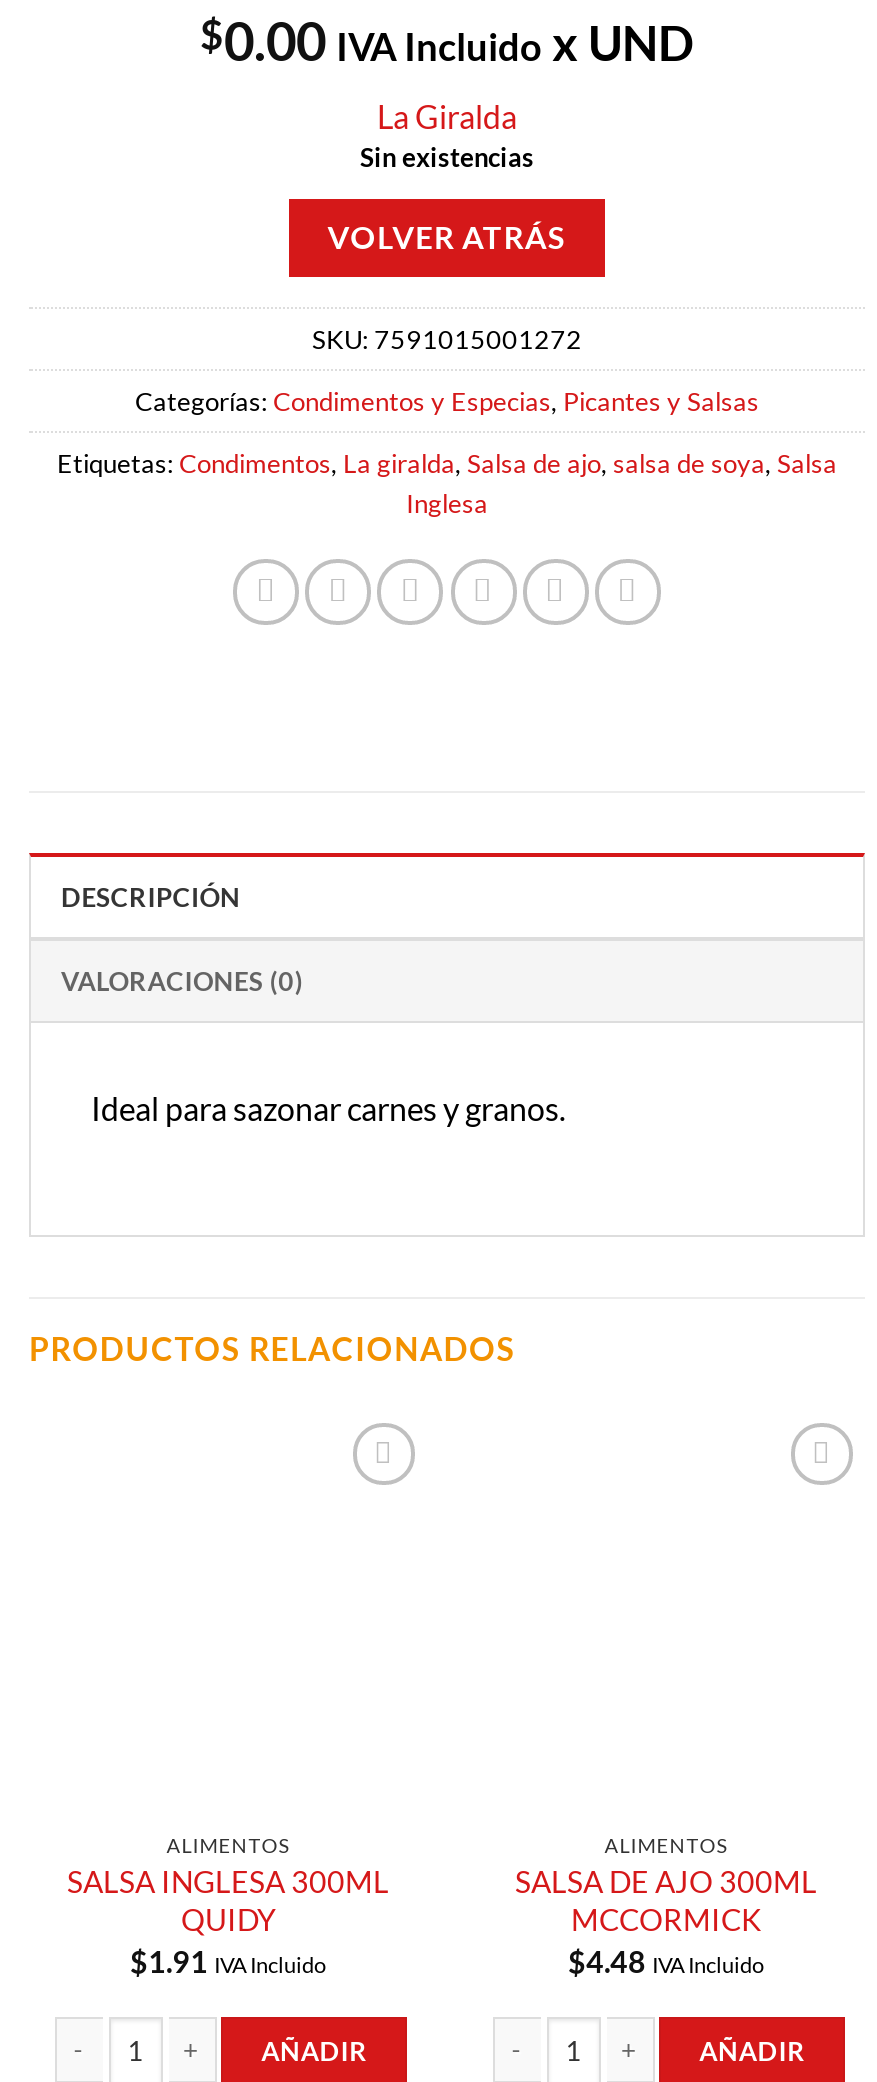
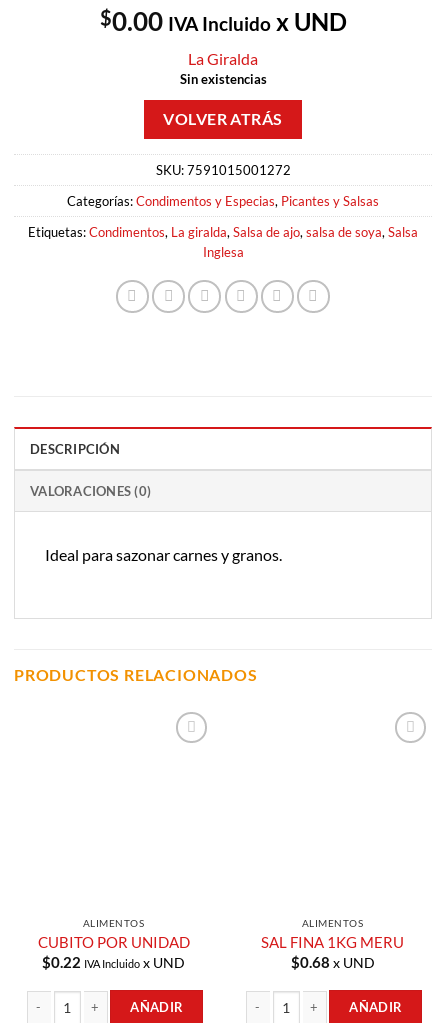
- SALSA INGLESA 300ML
- QUIDY
- $1.91 IVA Incluido
+ CUBITO POR UNIDAD
+ $0.22 IVA Incluidox UND

- SALSA DE AJO 300ML
- MCCORMICK
- $4.48 IVA Incluido
+ SAL FINA 1KG MERU
+ $0.68 x UND
